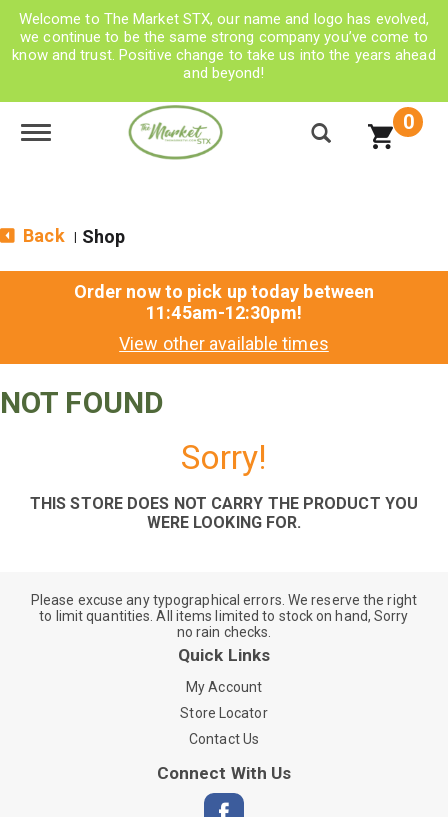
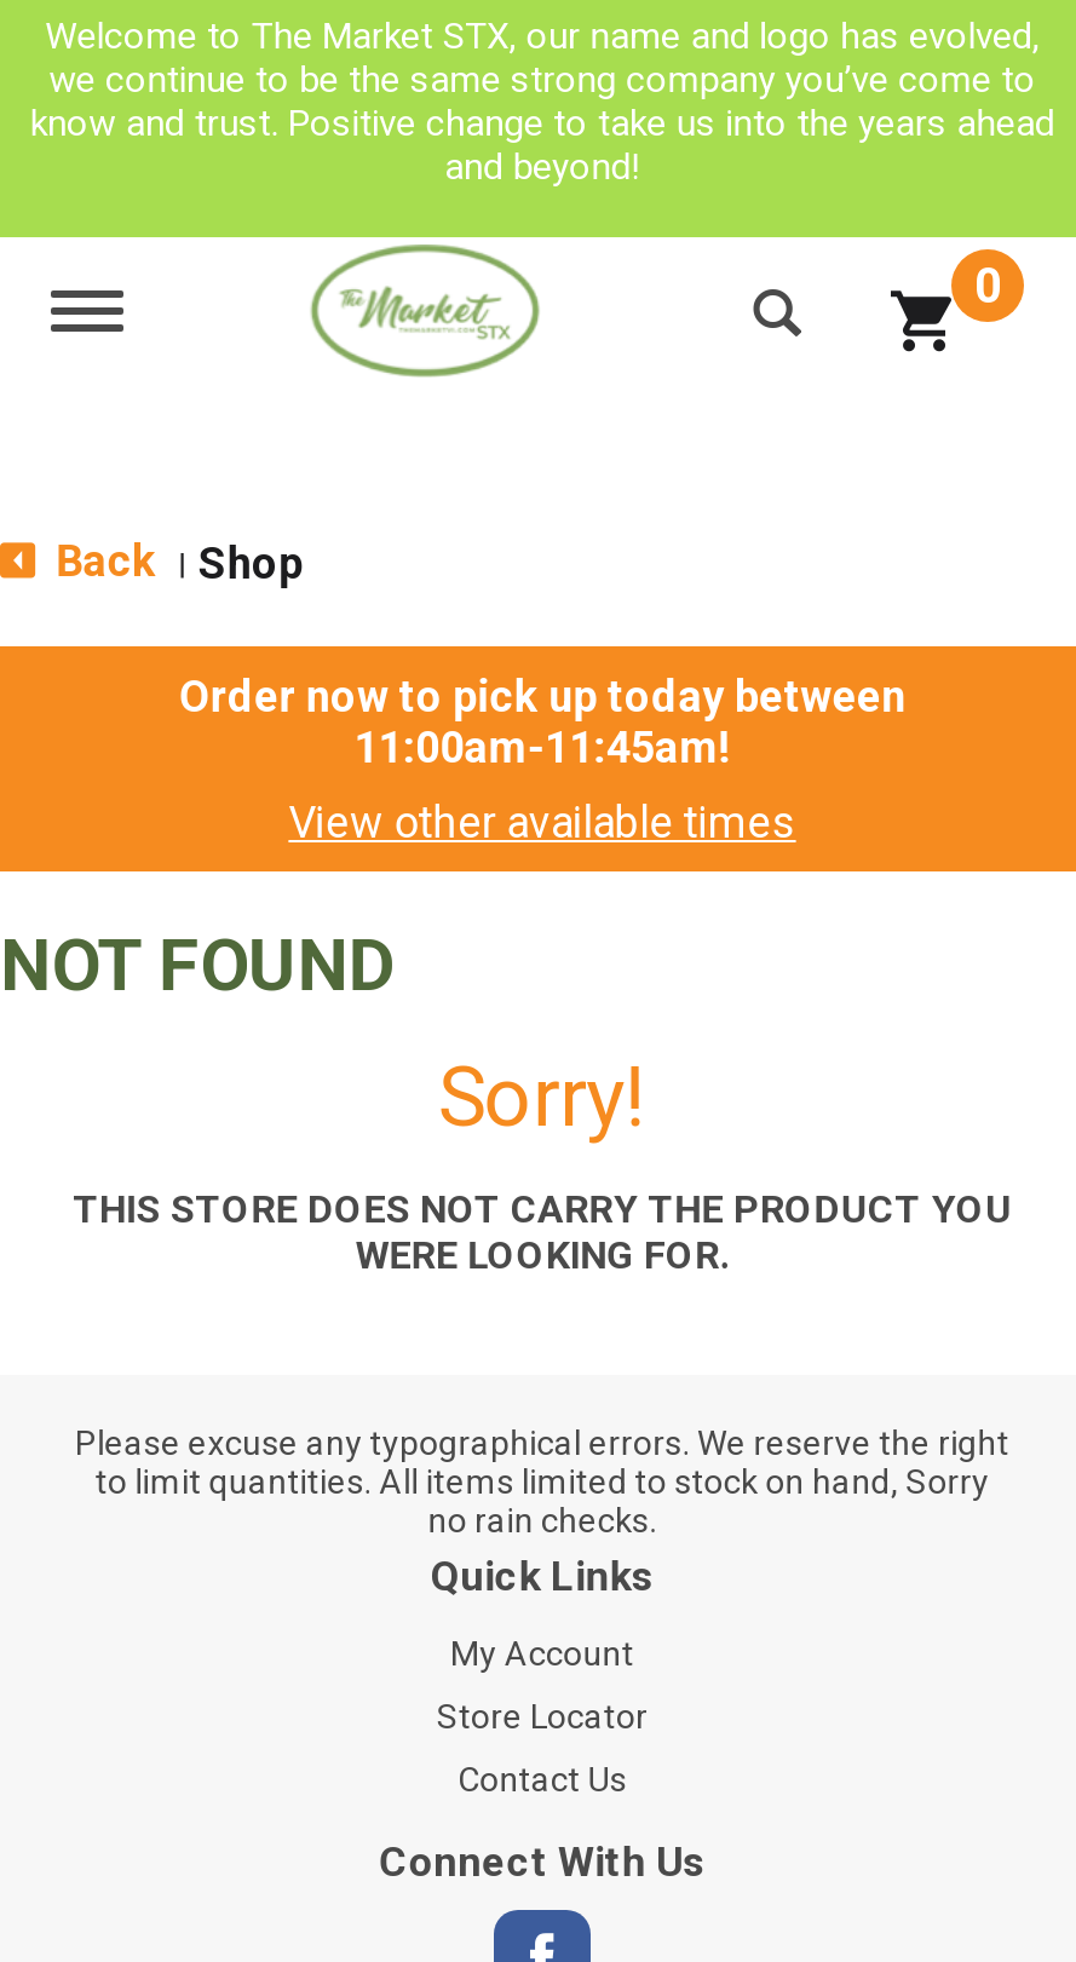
- 11:45am-12:30pm!
+ 11:00am-11:45am!
